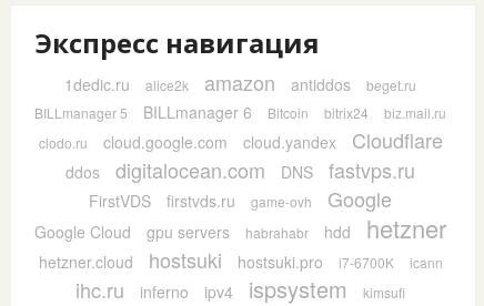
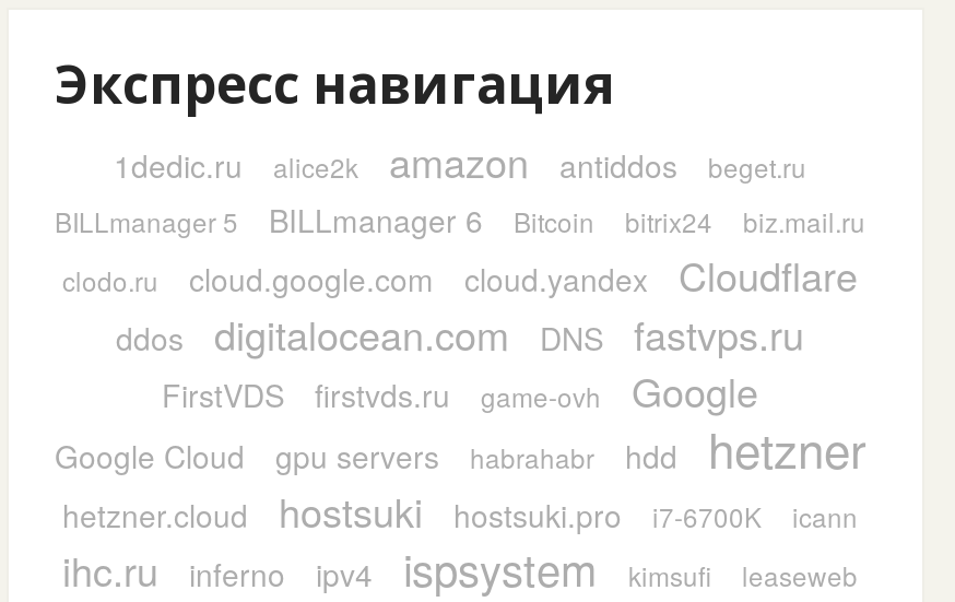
+ leaseweb
